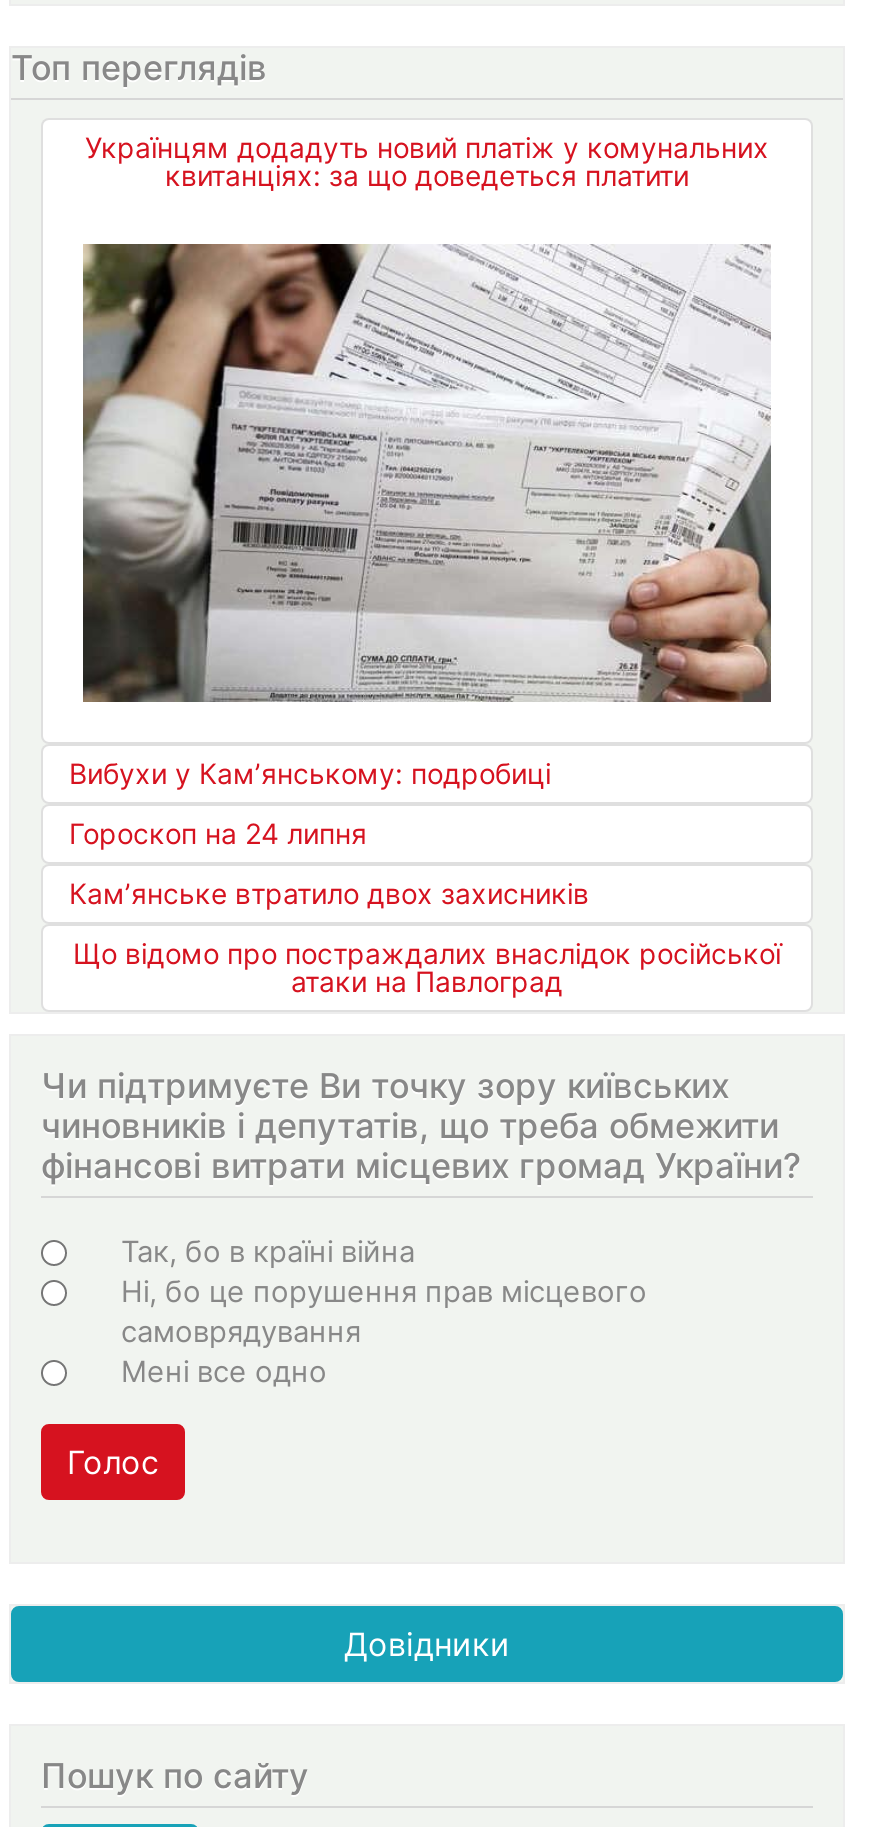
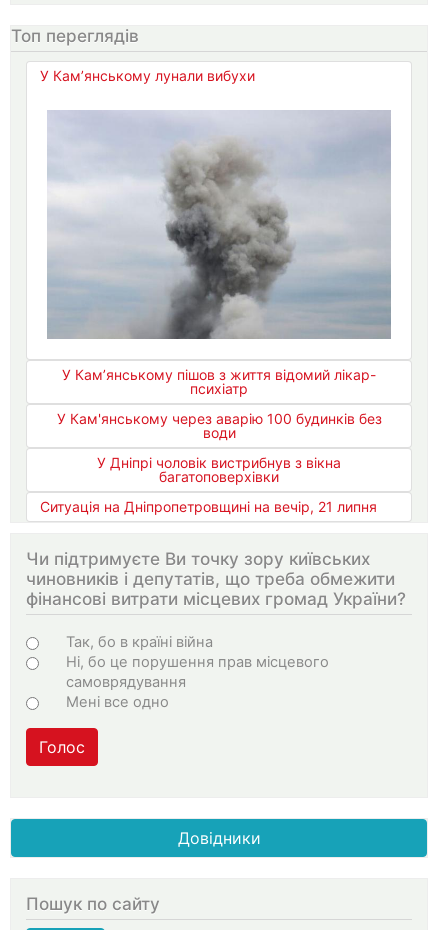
- Українцям додадуть новий платіж у комунальних
- квитанціях: за що доведеться платити
+ У Кам’янському лунали вибухи

- [image]
- Вибухи у Кам’янському: подробиці
+ [image]
+ У Кам’янському пішов з життя відомий лікар-
+ психіатр

- Гороскоп на 24 липня
+ У Кам'янському через аварію 100 будинків без
+ води

- Кам’янське втратило двох захисників
+ У Дніпрі чоловік вистрибнув з вікна
+ багатоповерхівки

- Що відомо про постраждалих внаслідок російської
- атаки на Павлоград
+ Ситуація на Дніпропетровщині на вечір, 21 липня
